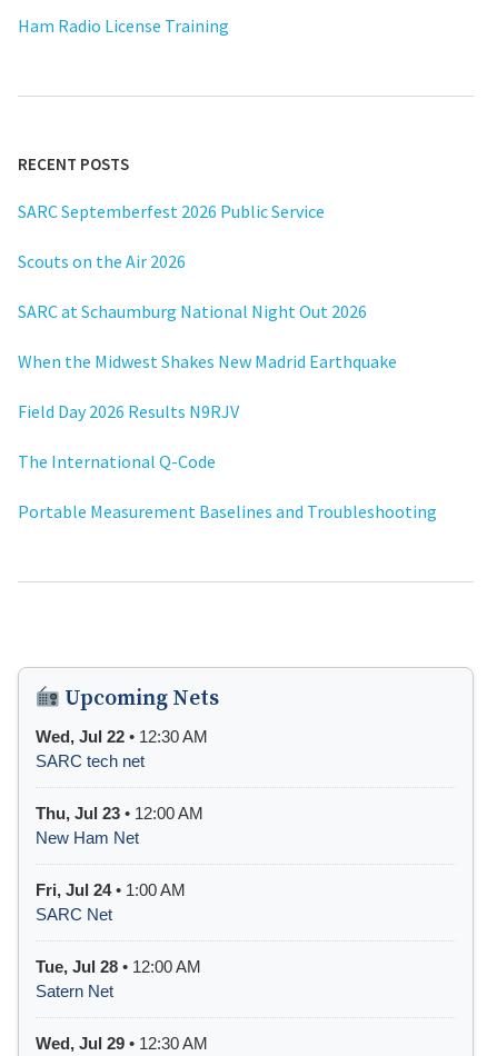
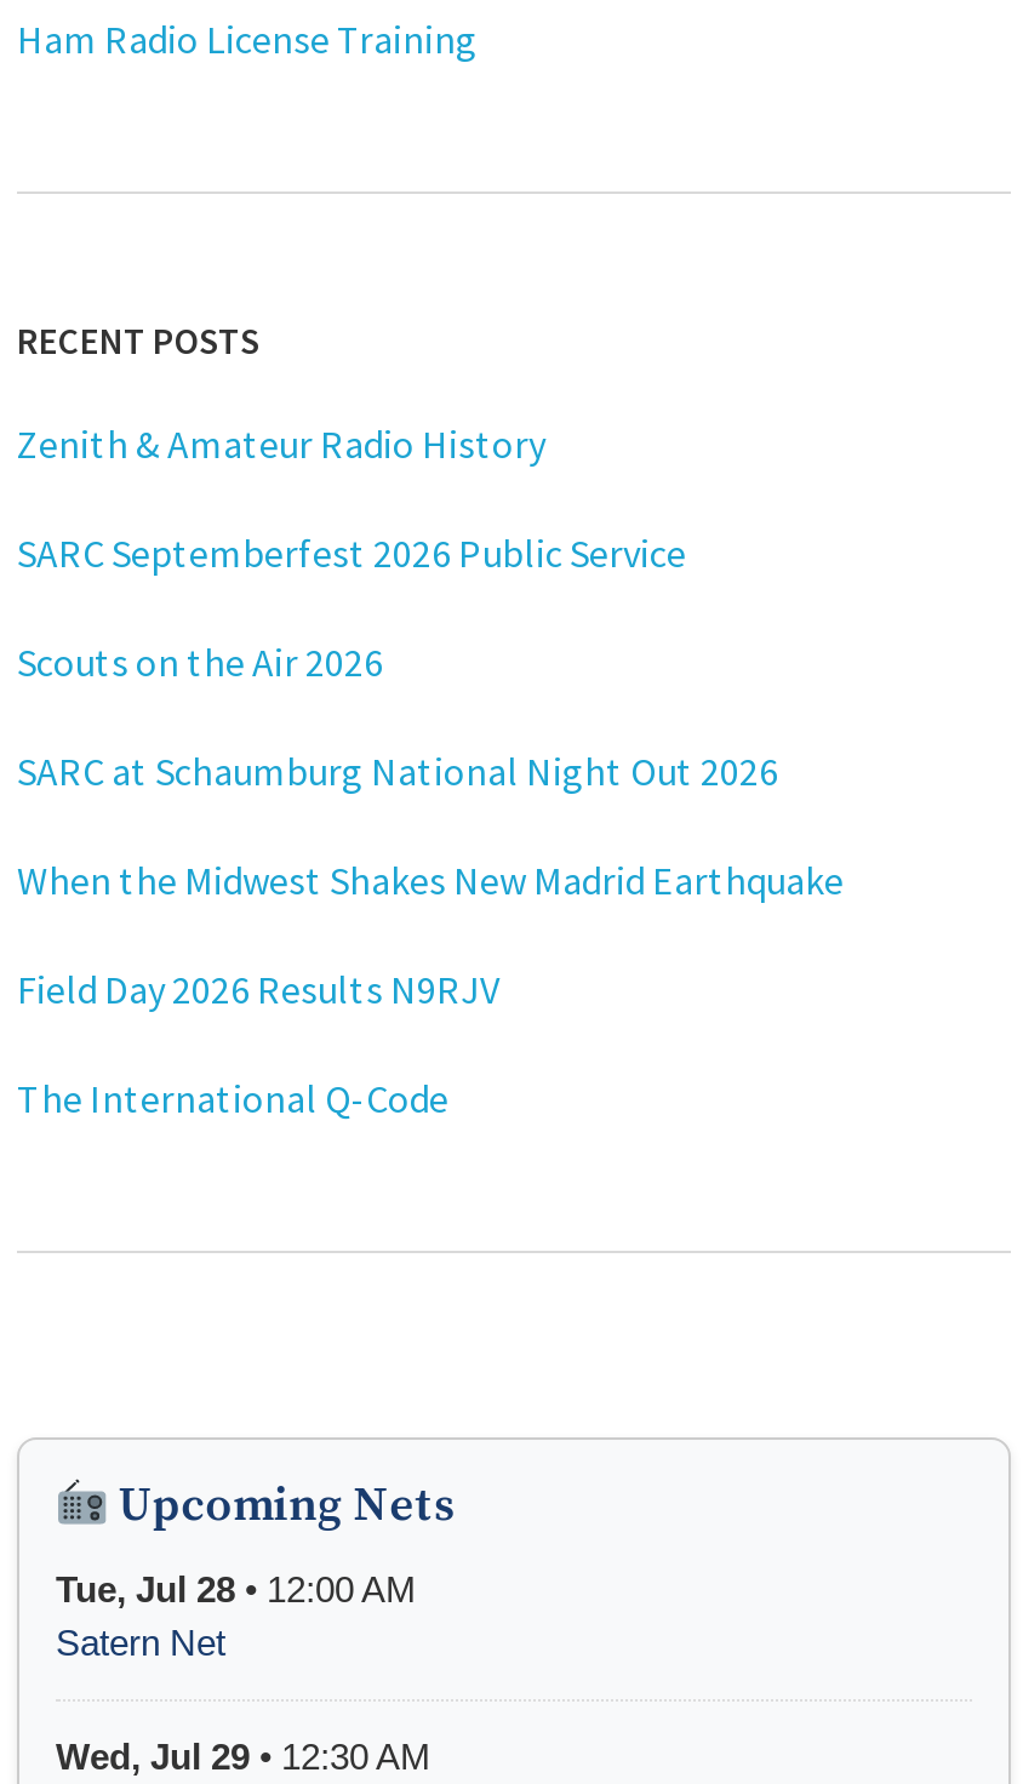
+ Zenith & Amateur Radio History

moved down: SARC Septemberfest 2026 Public Service | Scouts on the Air 2026 | SARC at Schaumburg National Night Out 2026 | When the Midwest Shakes New Madrid Earthquake | Field Day 2026 Results N9RJV | The International Q-Code

- Portable Measurement Baselines and Troubleshooting

- Wed, Jul 22 • 12:30 AM
- SARC tech net
- Thu, Jul 23 • 12:00 AM
- New Ham Net
- Fri, Jul 24 • 1:00 AM
- SARC Net
